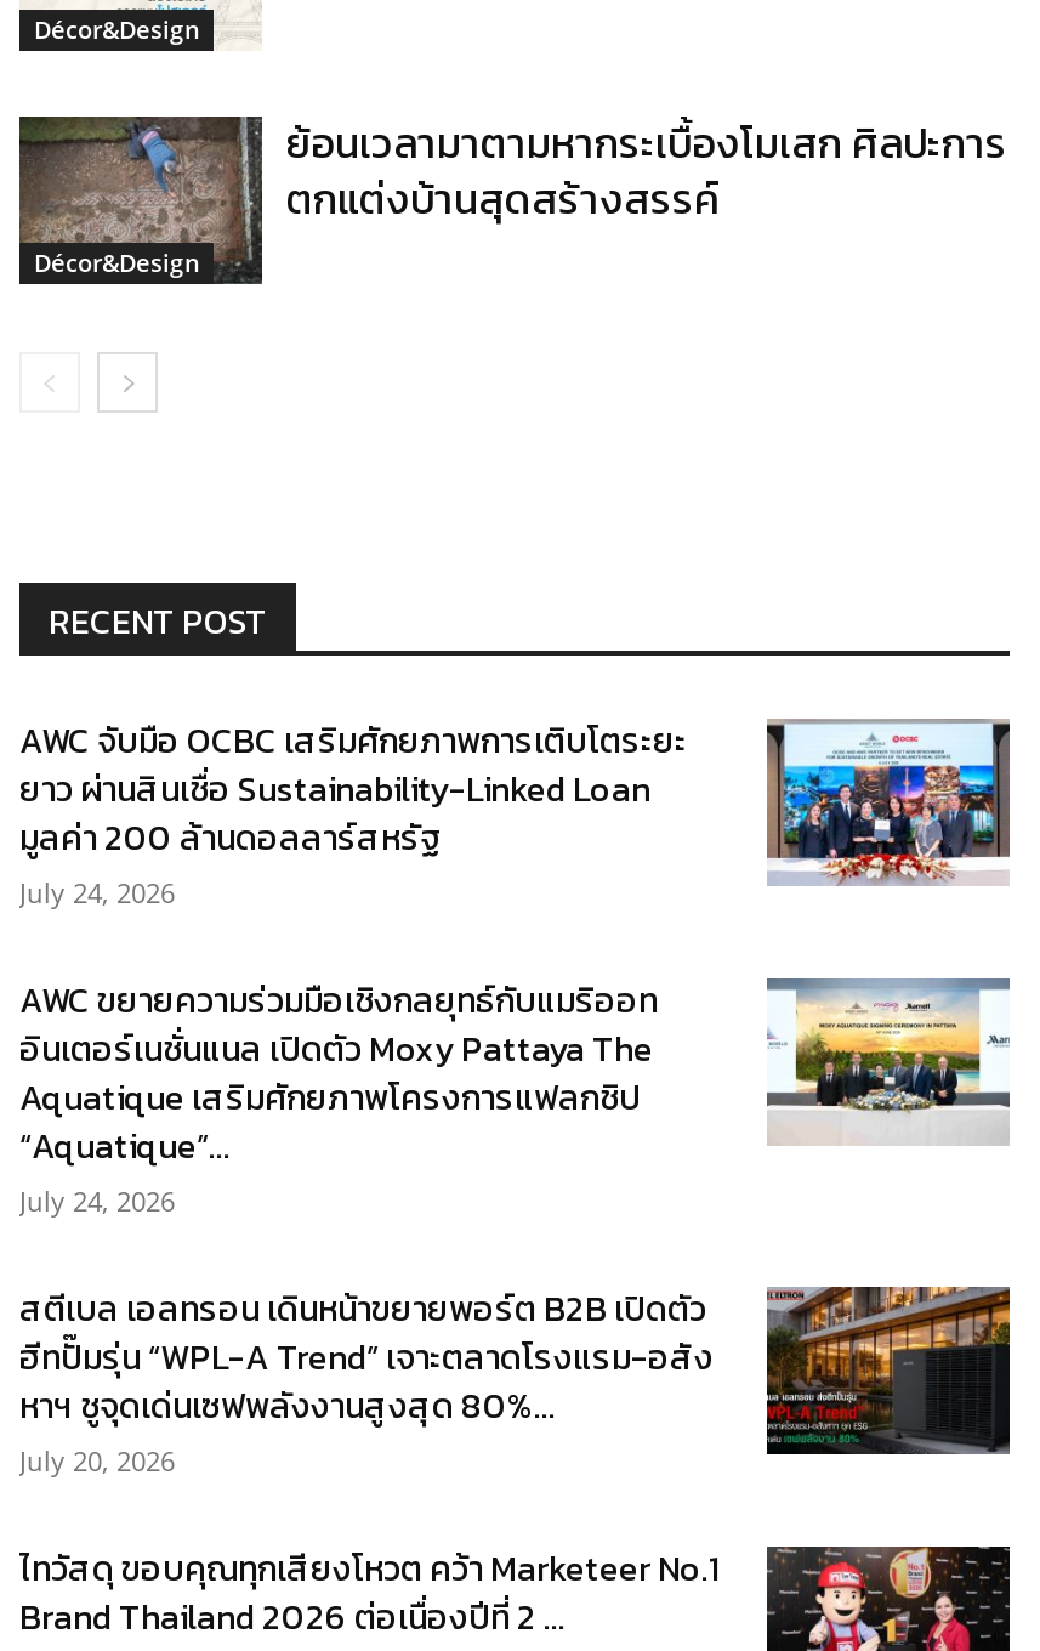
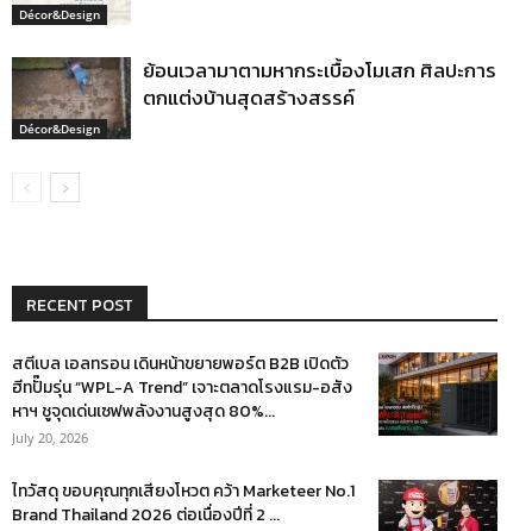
- [image]
- AWC จับมือ OCBC เสริมศักยภาพการเติบโตระยะ
- ยาว ผ่านสินเชื่อ Sustainability-Linked Loan
- มูลค่า 200 ล้านดอลลาร์สหรัฐ
- July 24, 2026
- AWC ขยายความร่วมมือเชิงกลยุทธ์กับแมริออท
- อินเตอร์เนชั่นแนล เปิดตัว Moxy Pattaya The
- Aquatique เสริมศักยภาพโครงการแฟลกชิป
- “Aquatique”...
- July 24, 2026

- [image]
